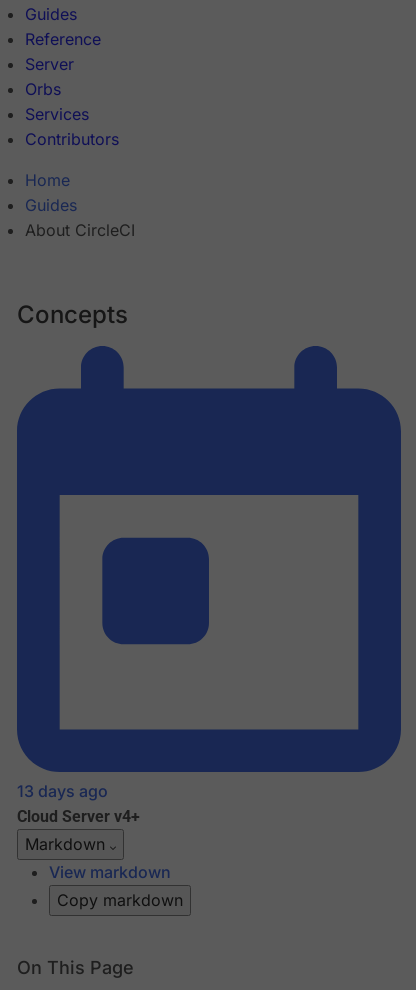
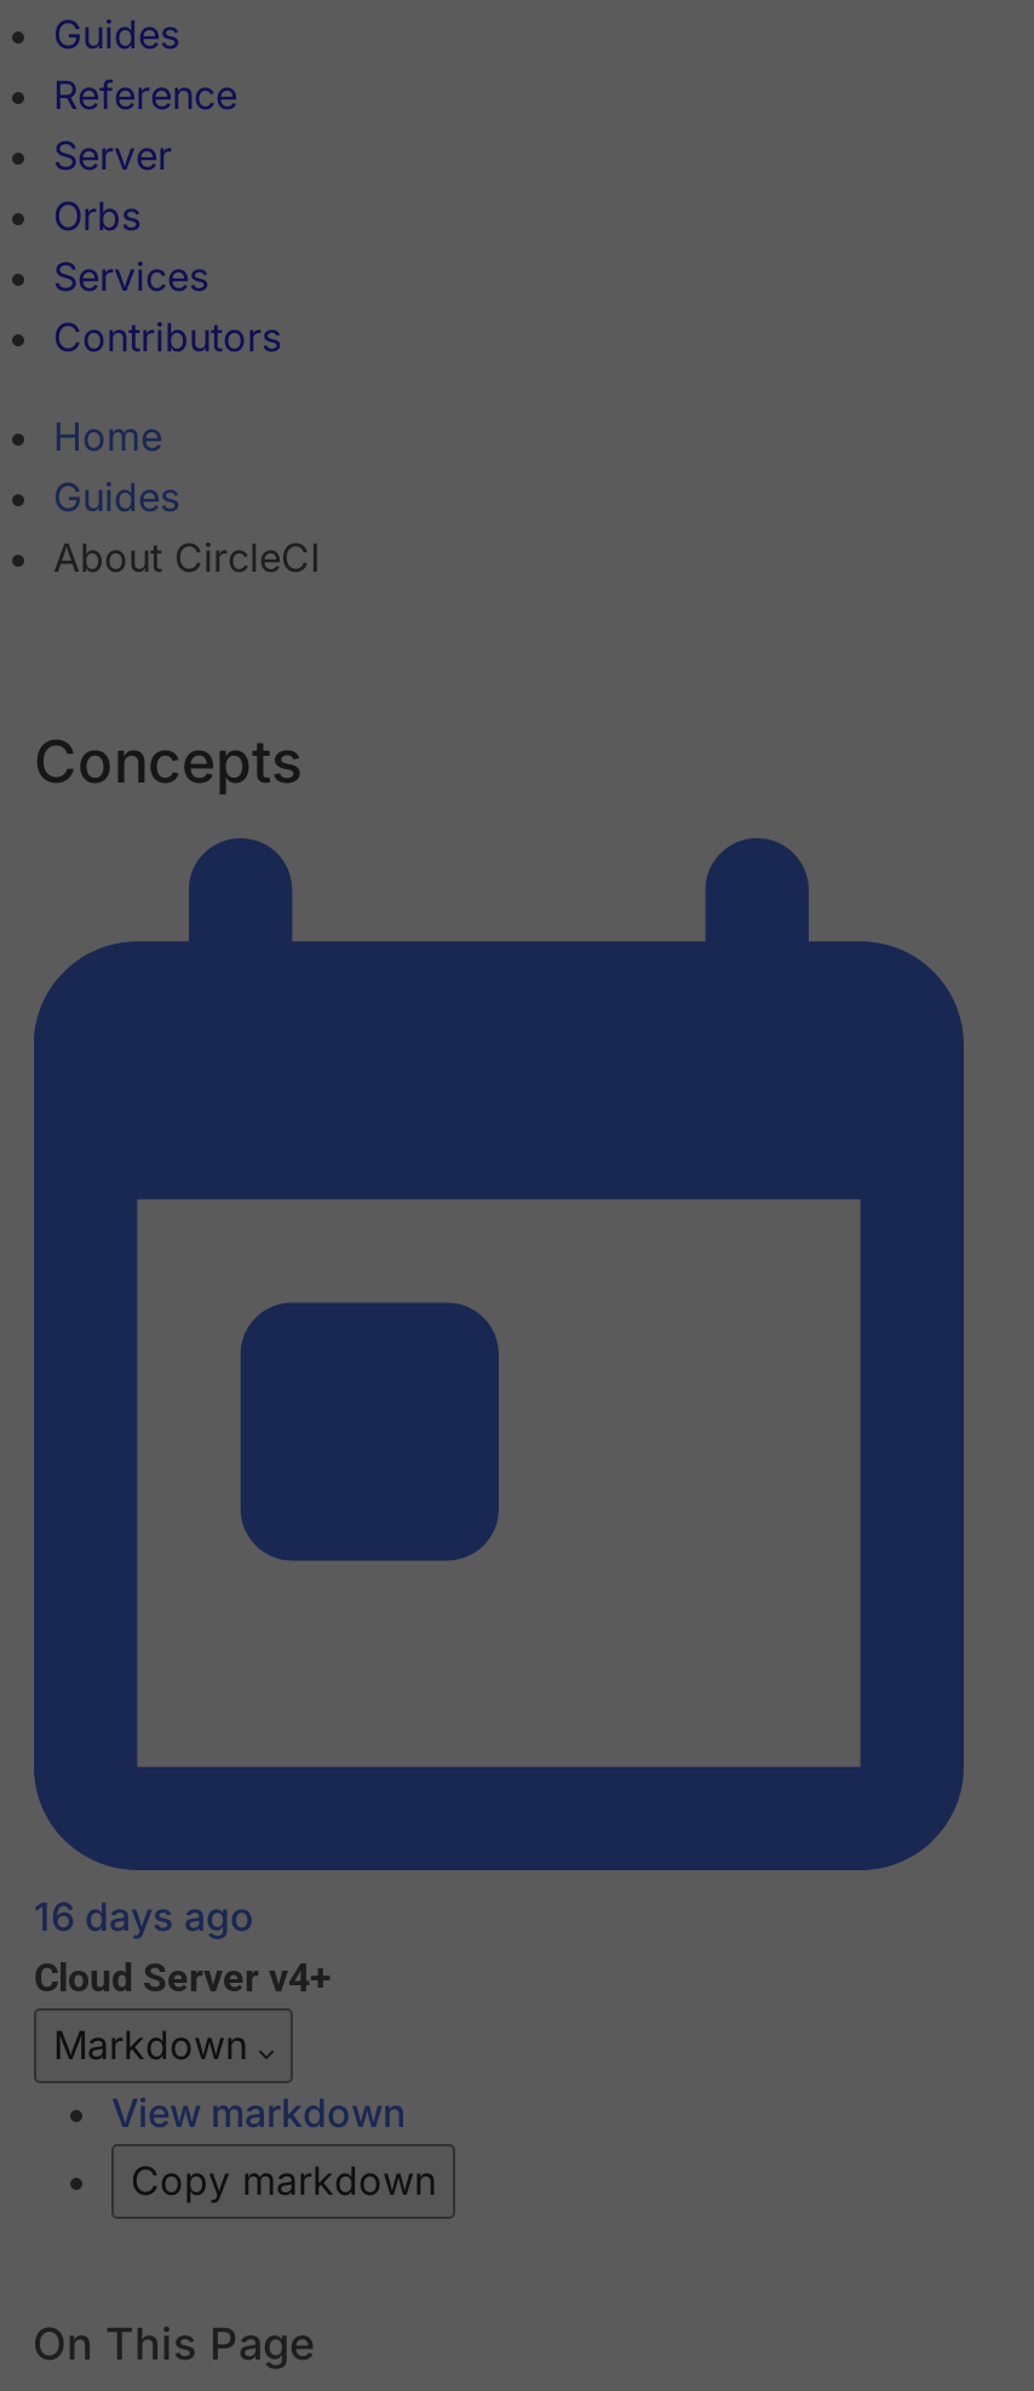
- 13 days ago
+ 16 days ago
